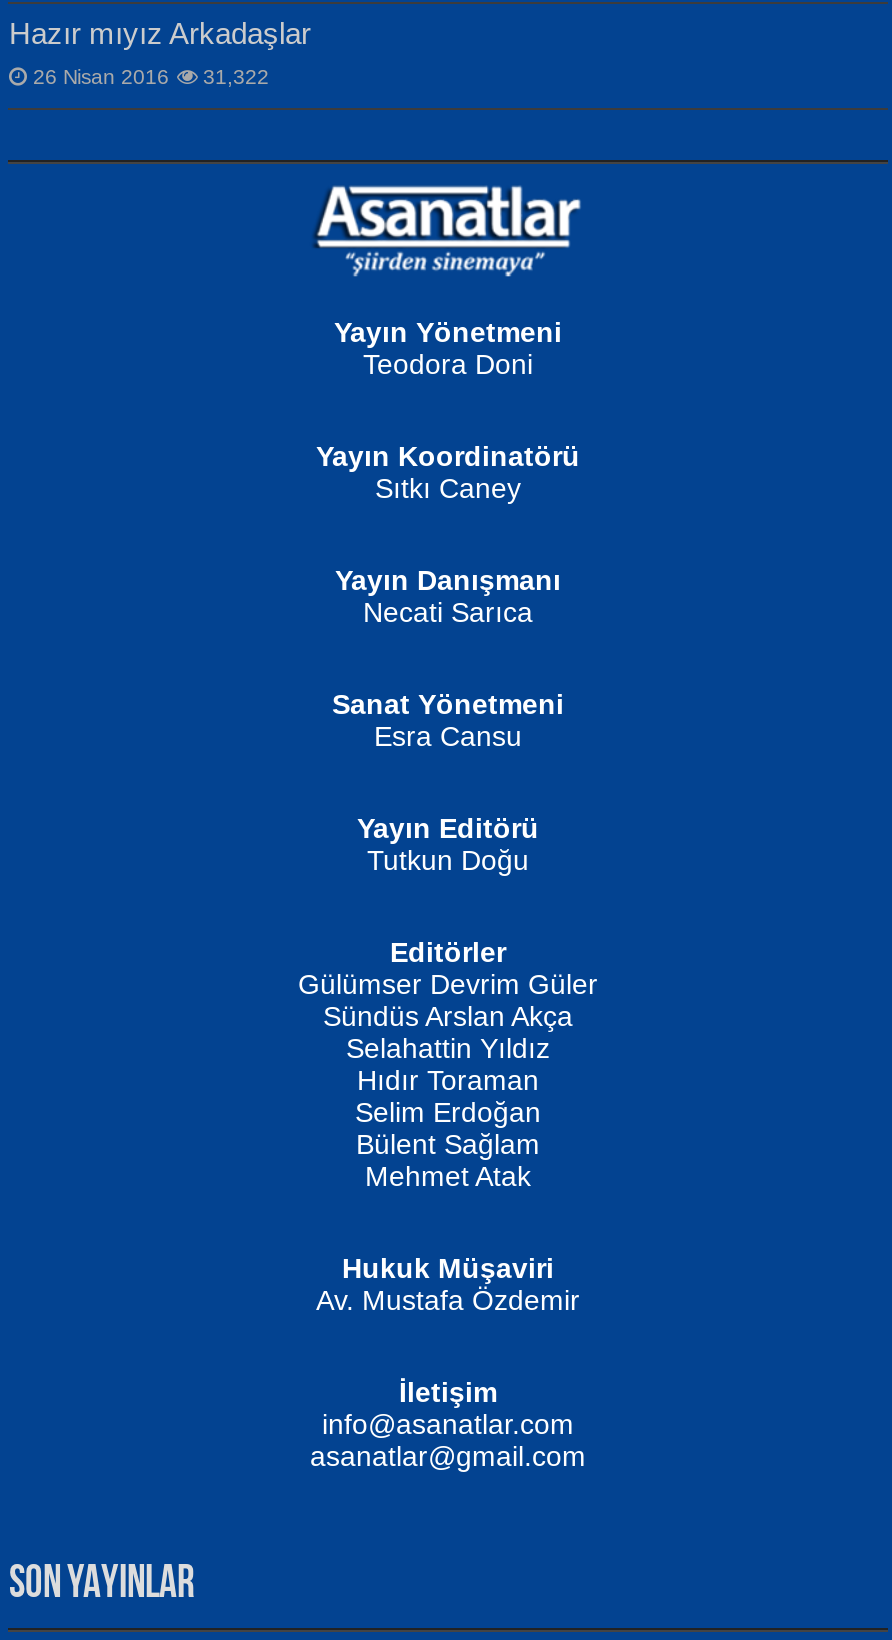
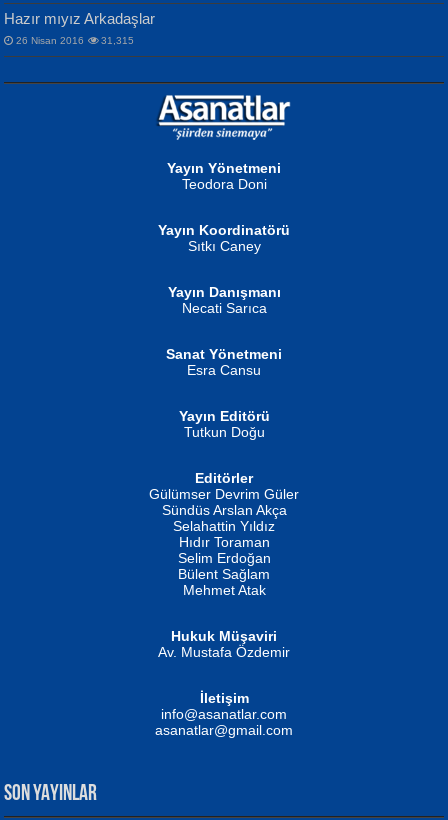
- 26 Nisan 2016 31,322
+ 26 Nisan 2016 31,315
